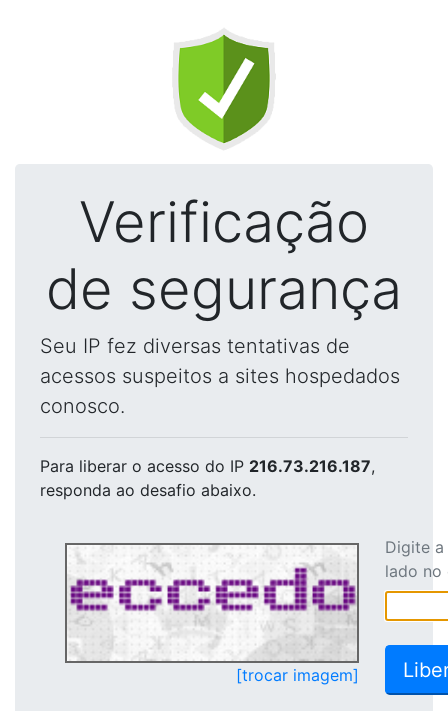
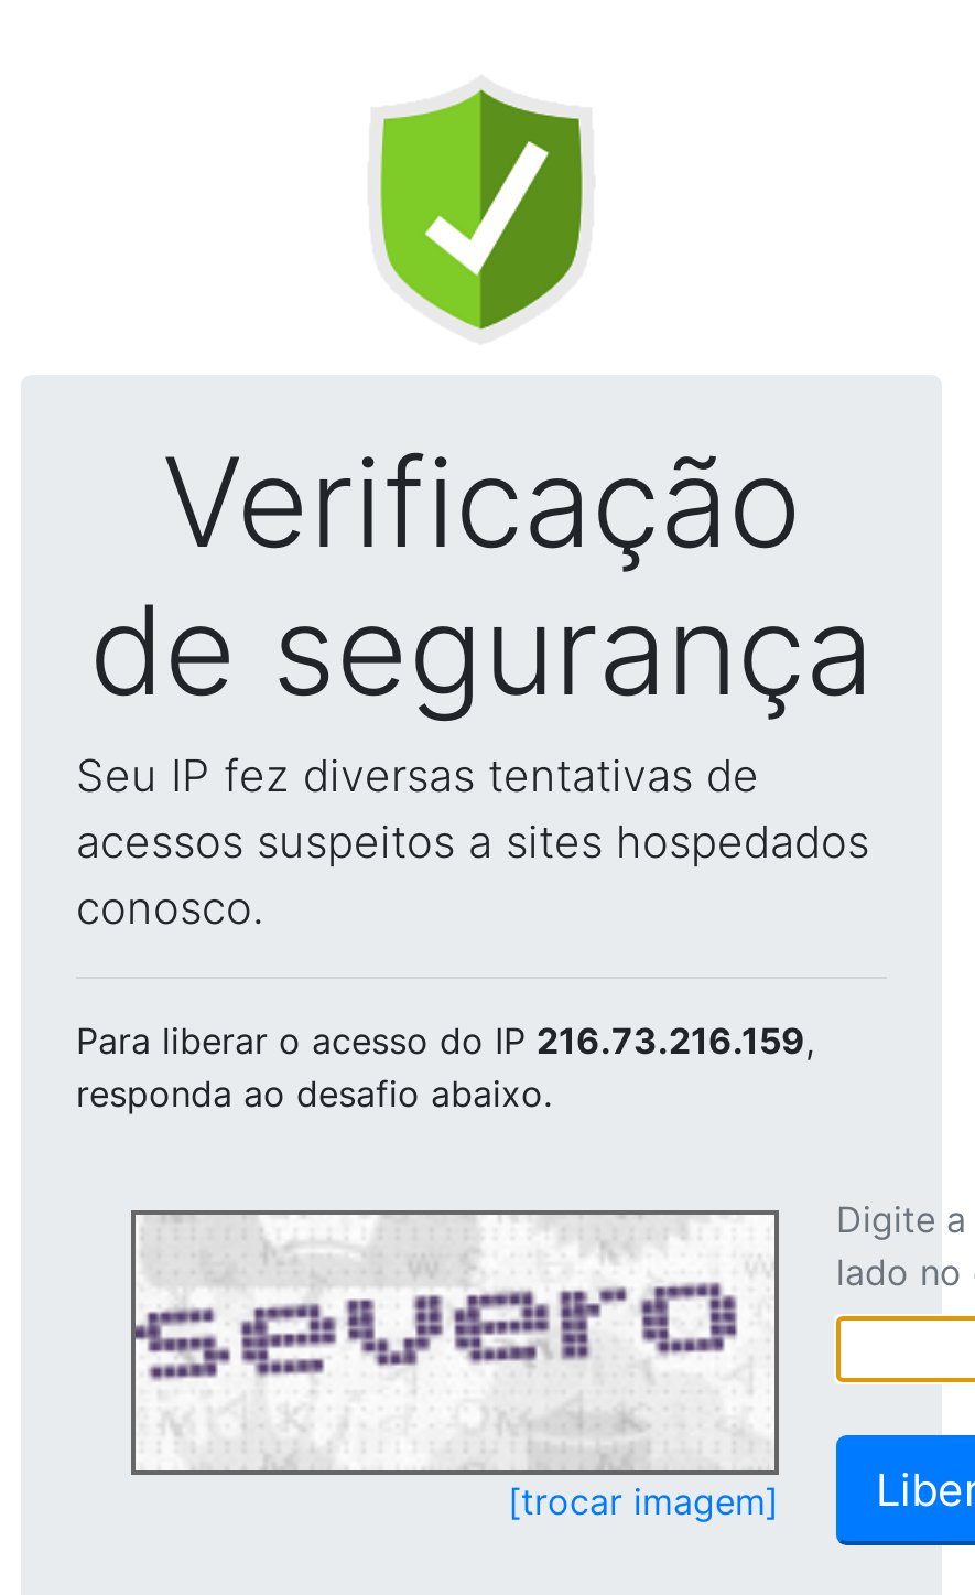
- Para liberar o acesso do IP 216.73.216.187,
+ Para liberar o acesso do IP 216.73.216.159,

- [image]
+ [image]
